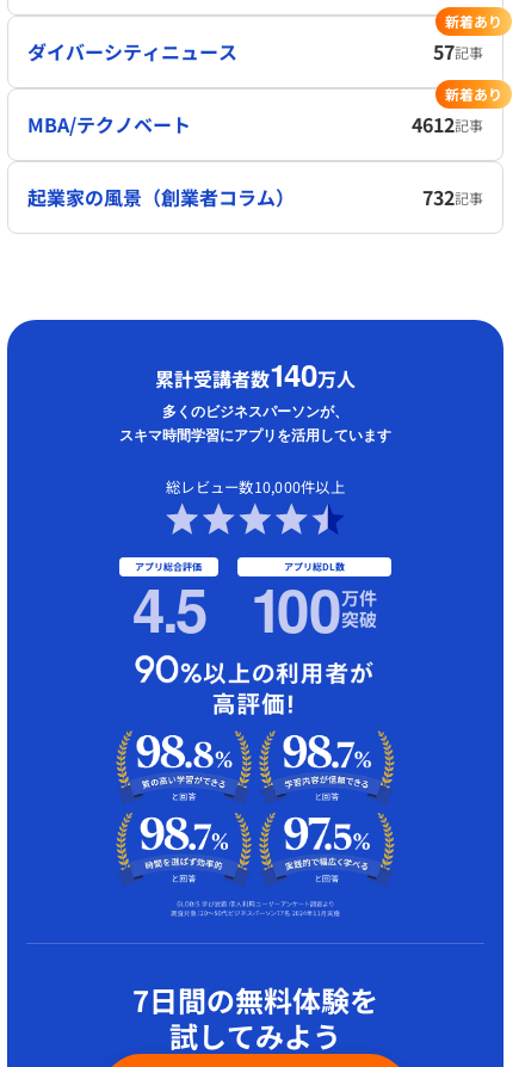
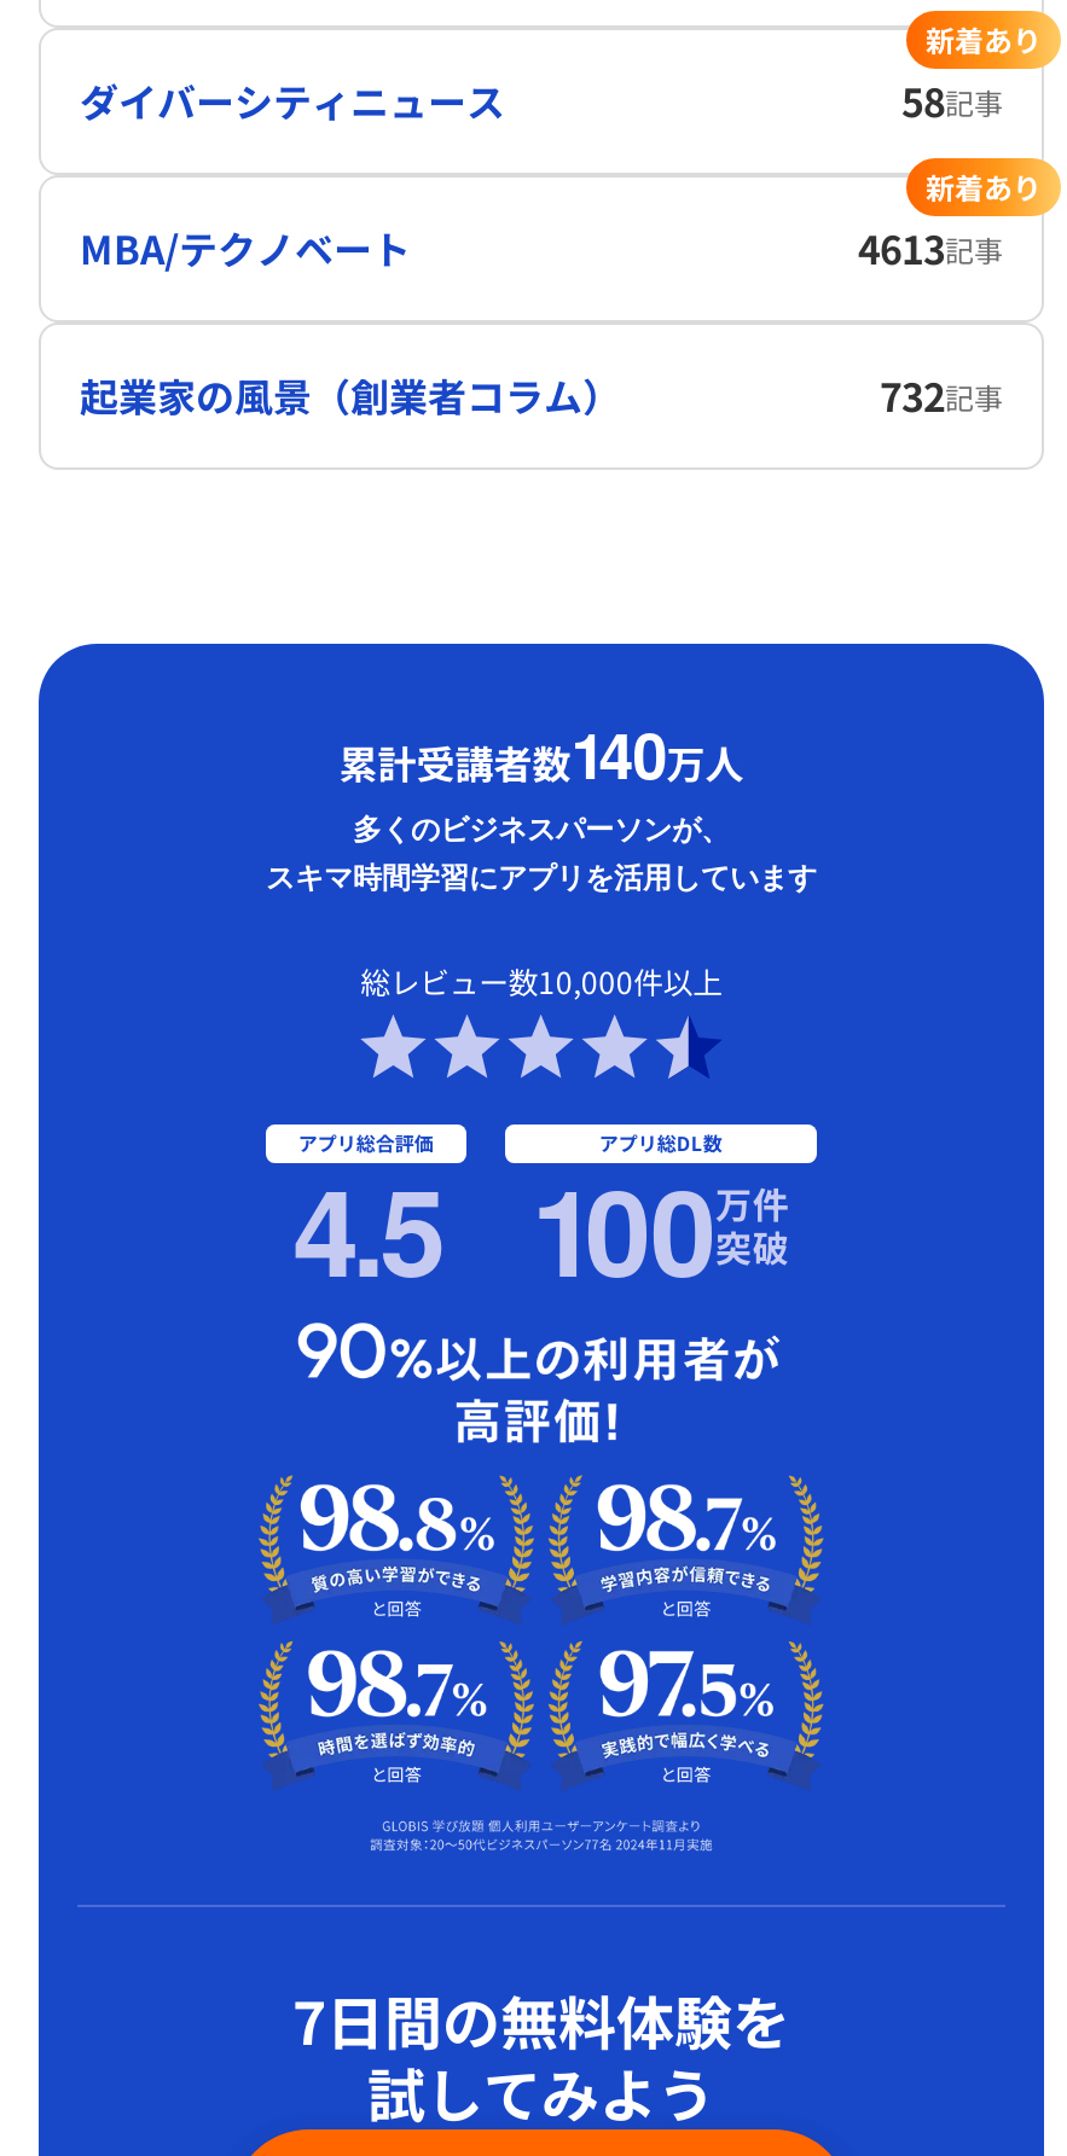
- 57記事
+ 58記事

- 4612記事
+ 4613記事
